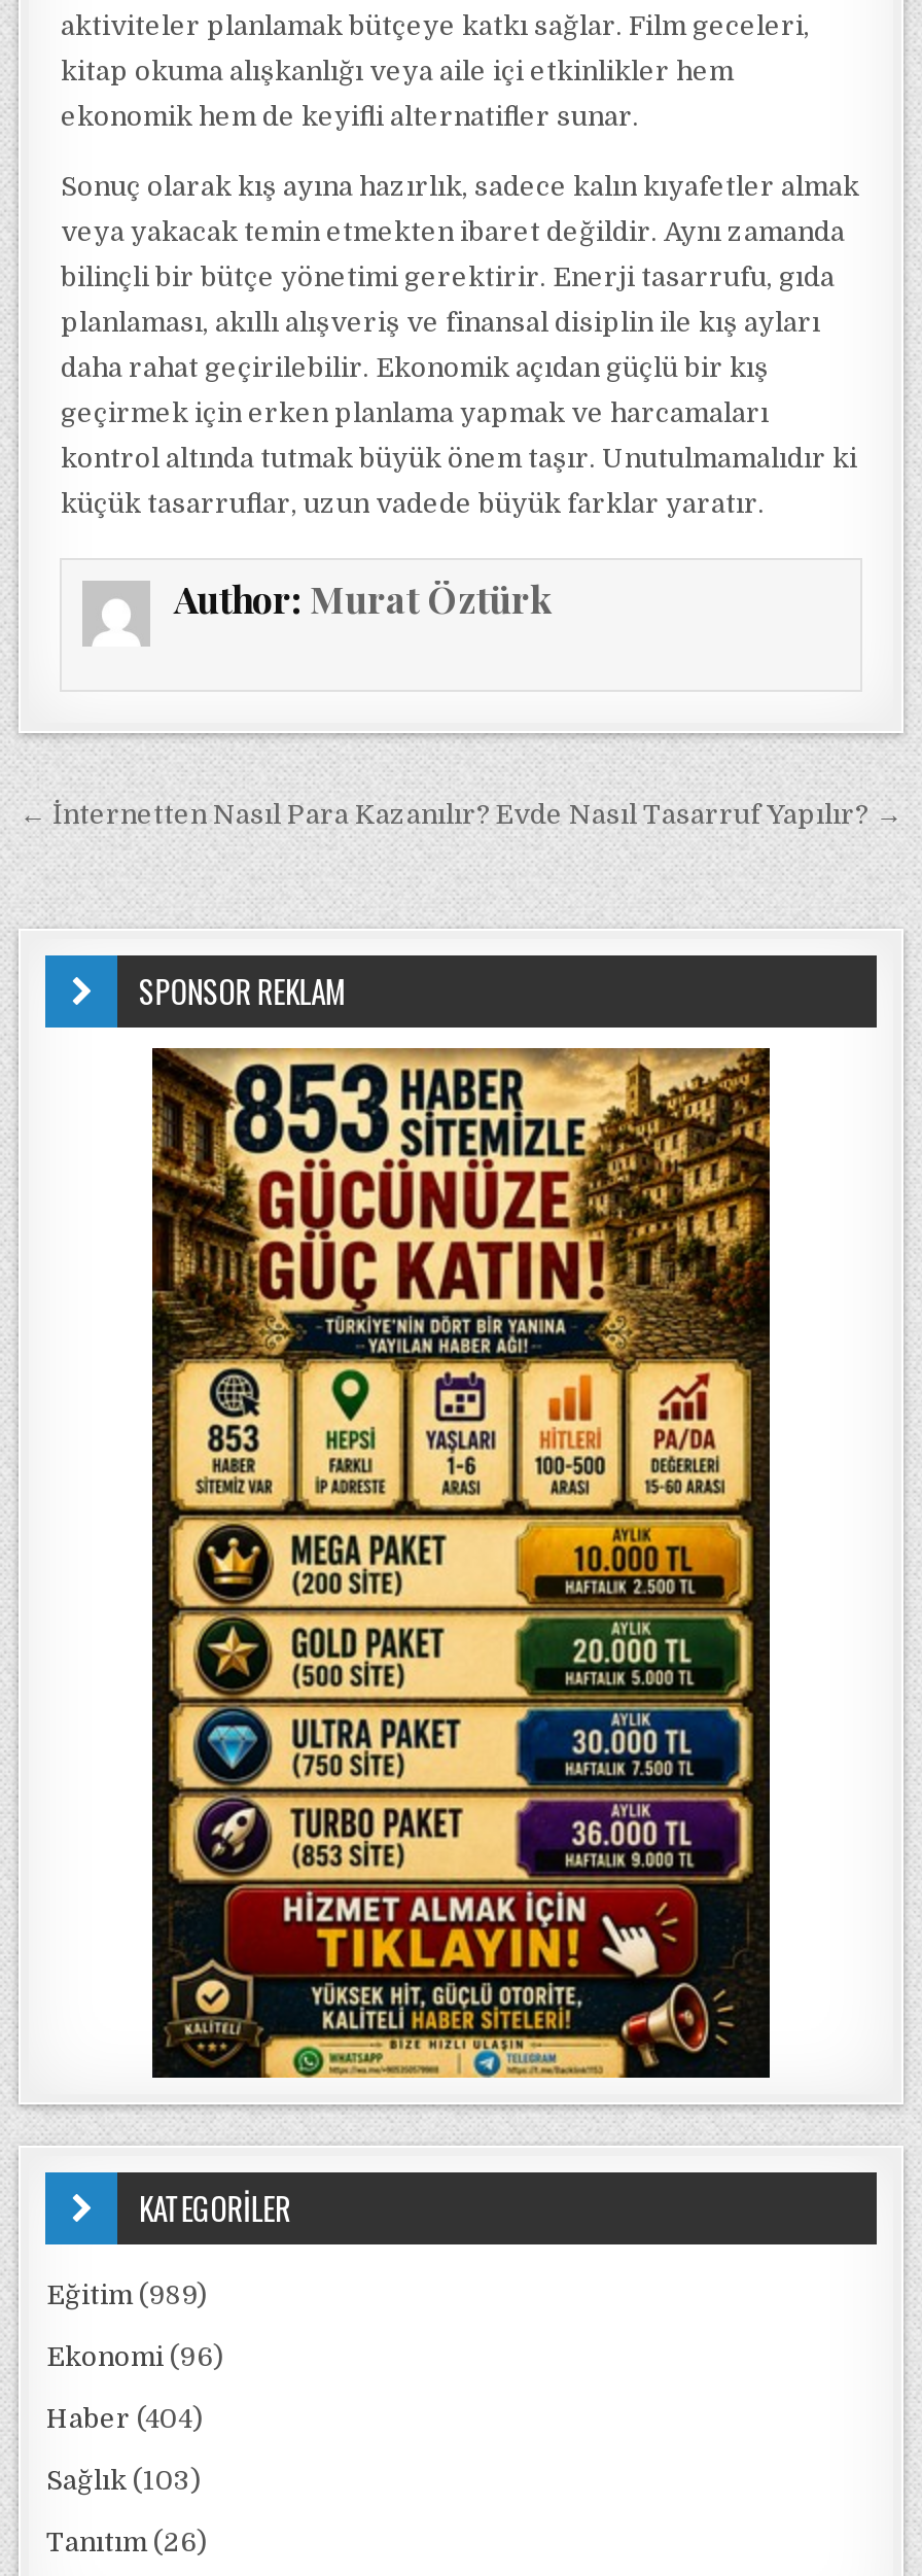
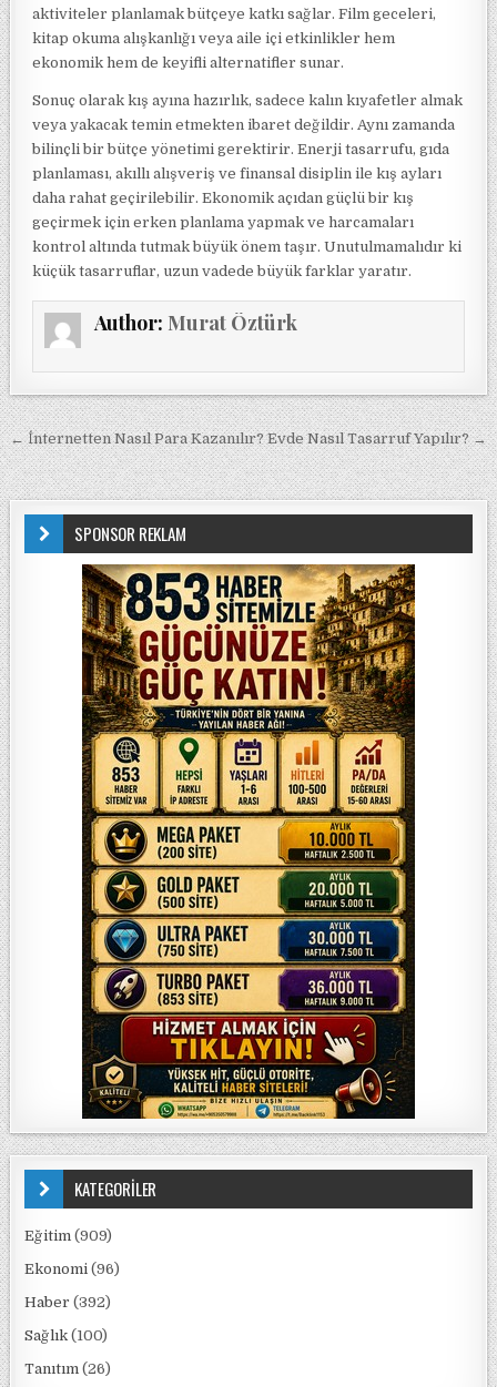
- Eğitim (989)
+ Eğitim (909)

- Haber (404)
+ Haber (392)

- Sağlık (103)
+ Sağlık (100)
